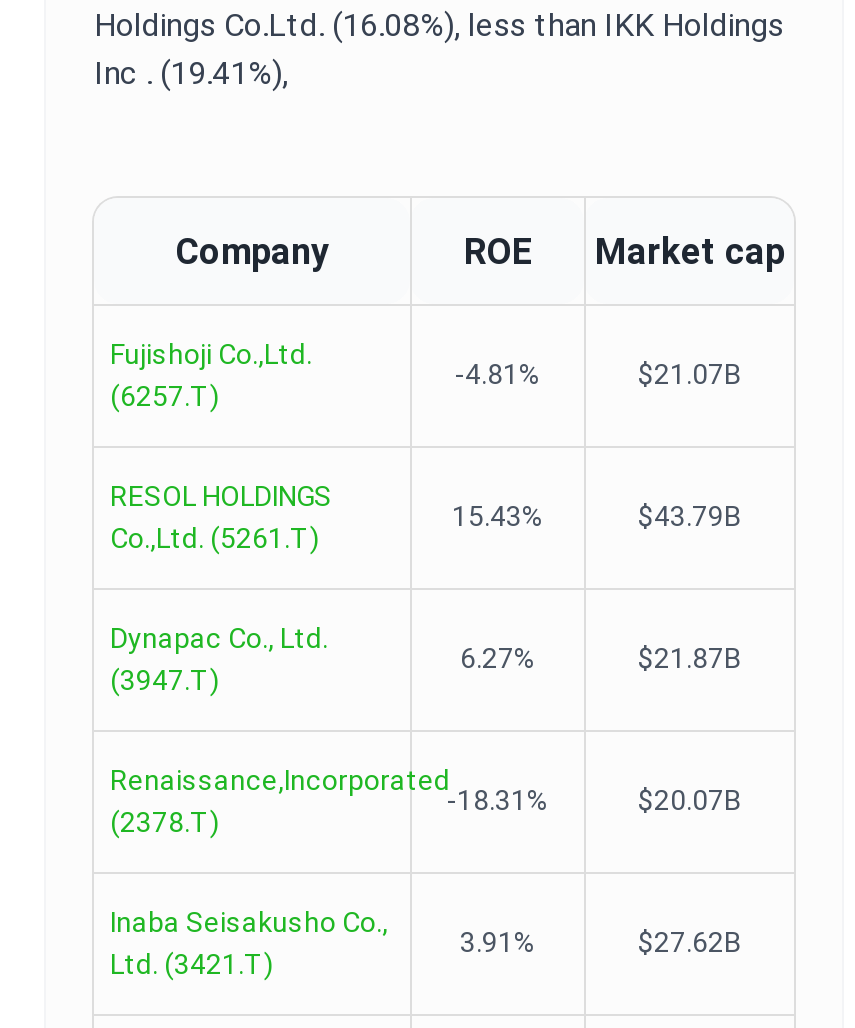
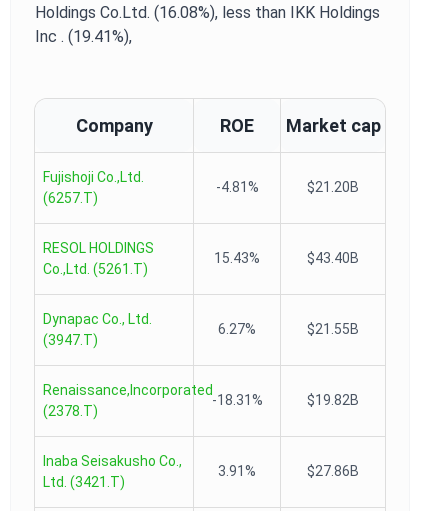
- $21.07B
+ $21.20B

- $43.79B
+ $43.40B

- $21.87B
+ $21.55B

- $20.07B
+ $19.82B

- $27.62B
+ $27.86B
